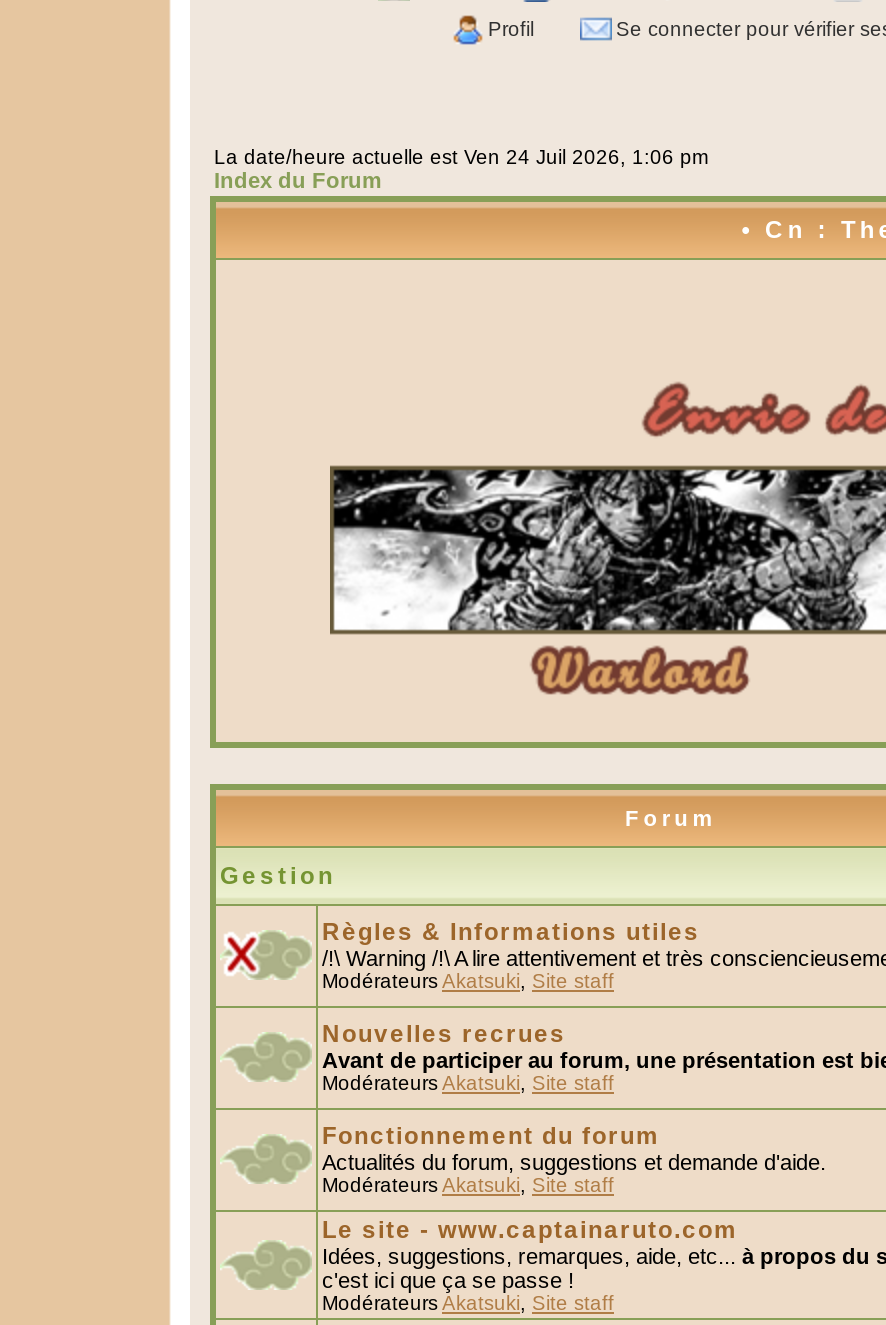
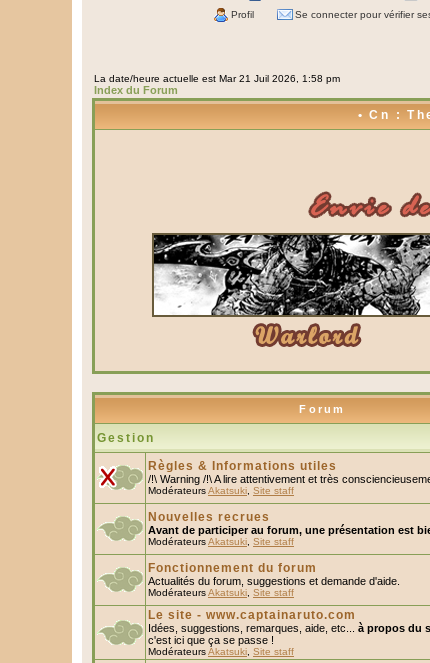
- La date/heure actuelle est Ven 24 Juil 2026, 1:06 pm
+ La date/heure actuelle est Mar 21 Juil 2026, 1:58 pm
